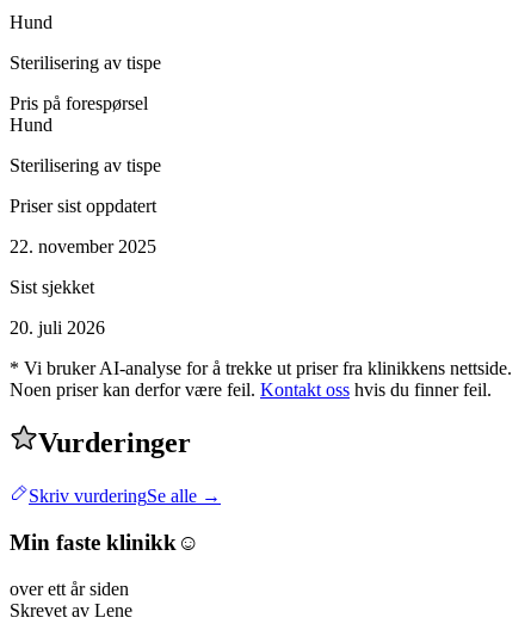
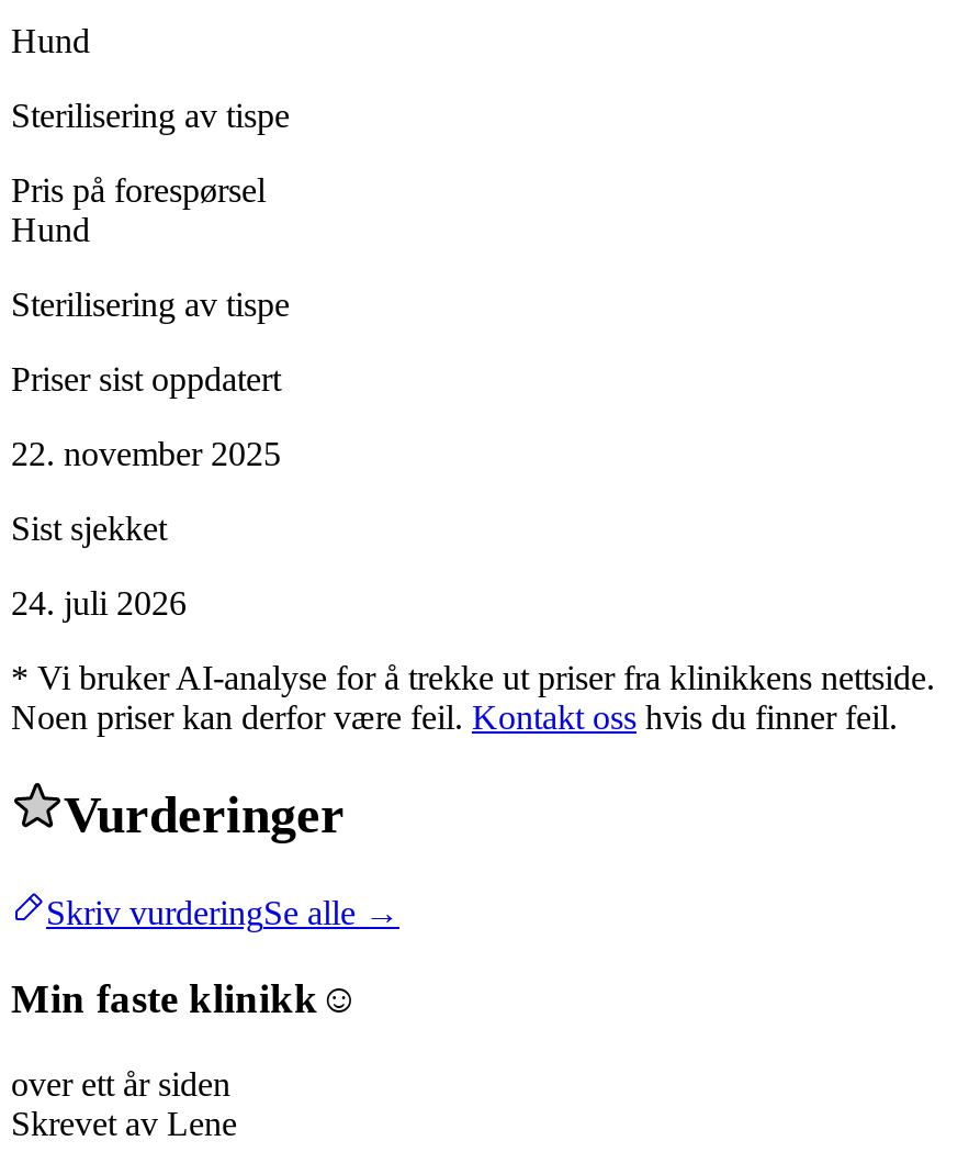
- 20. juli 2026
+ 24. juli 2026
